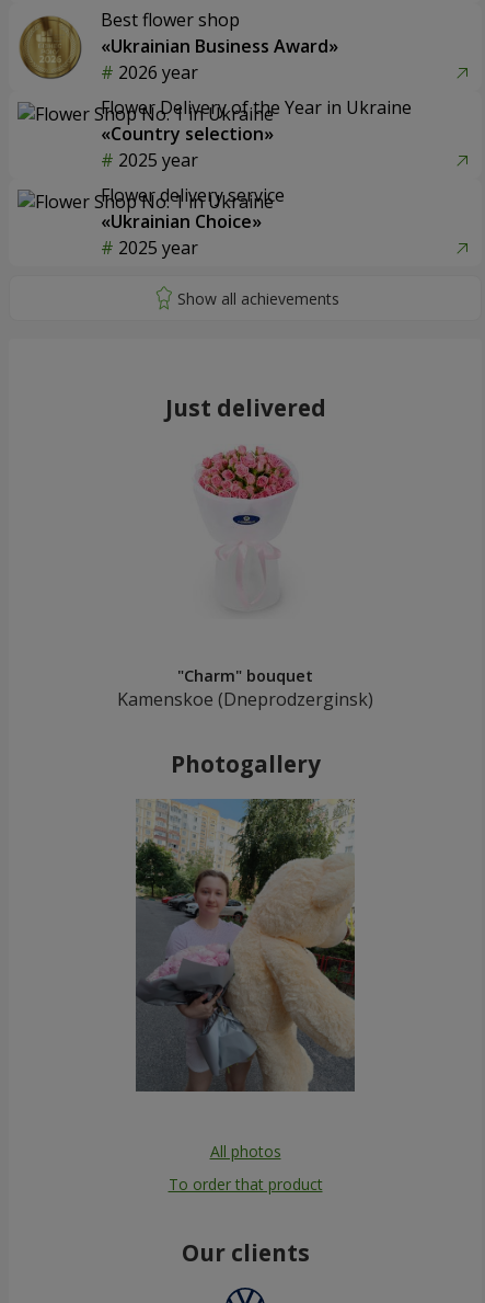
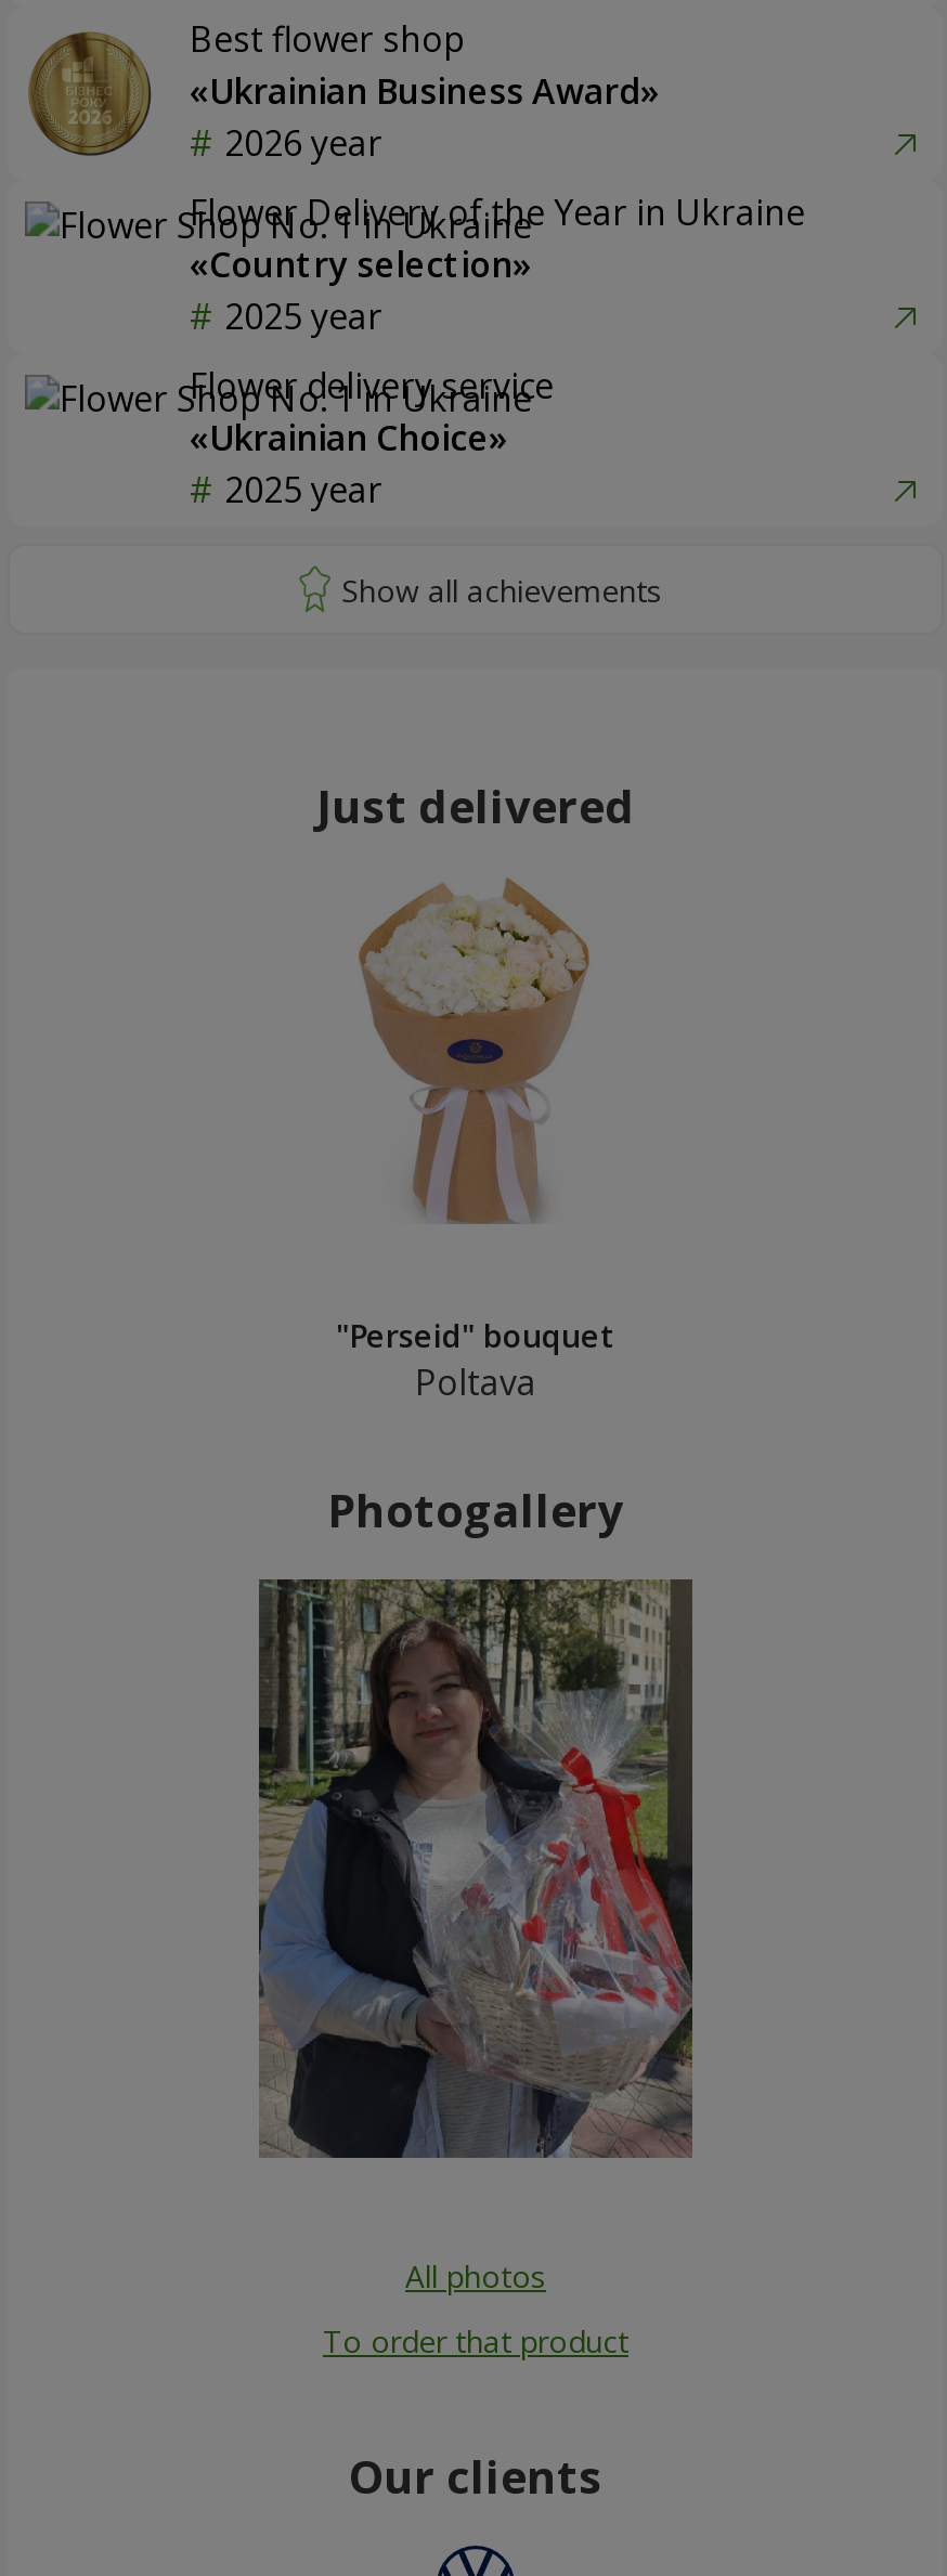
- [image]
+ [image]

- "Charm" bouquet
- Kamenskoe (Dneprodzerginsk)
+ "Perseid" bouquet
+ Poltava

- [image]
+ [image]
